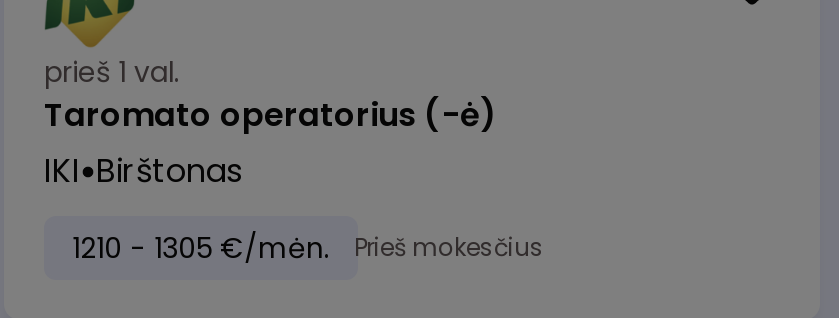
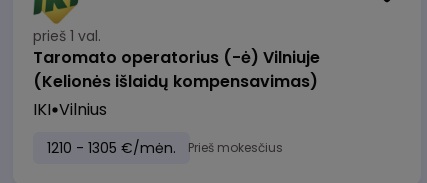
- Taromato operatorius (-ė)
- IKI Birštonas
+ Taromato operatorius (-ė) Vilniuje
+ (Kelionės išlaidų kompensavimas)
+ IKI Vilnius
